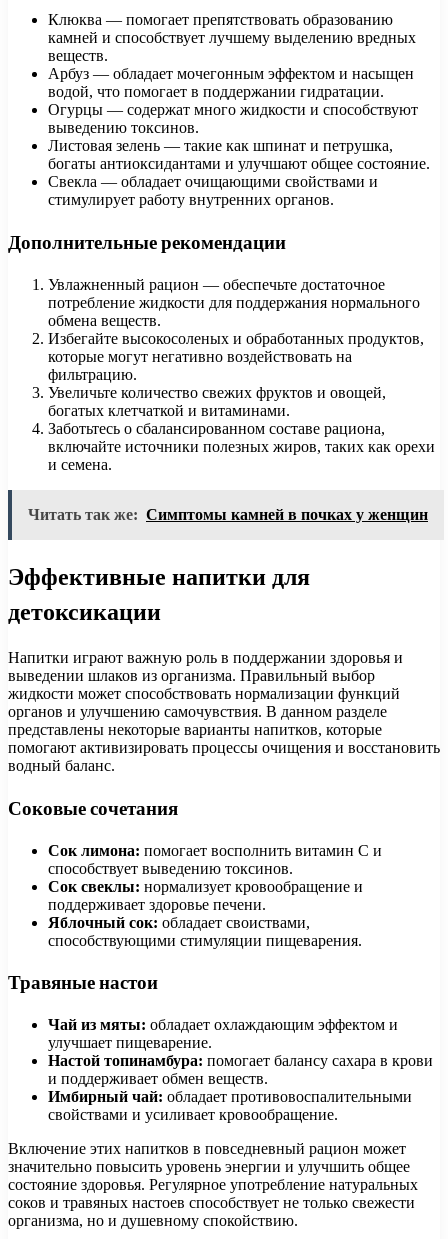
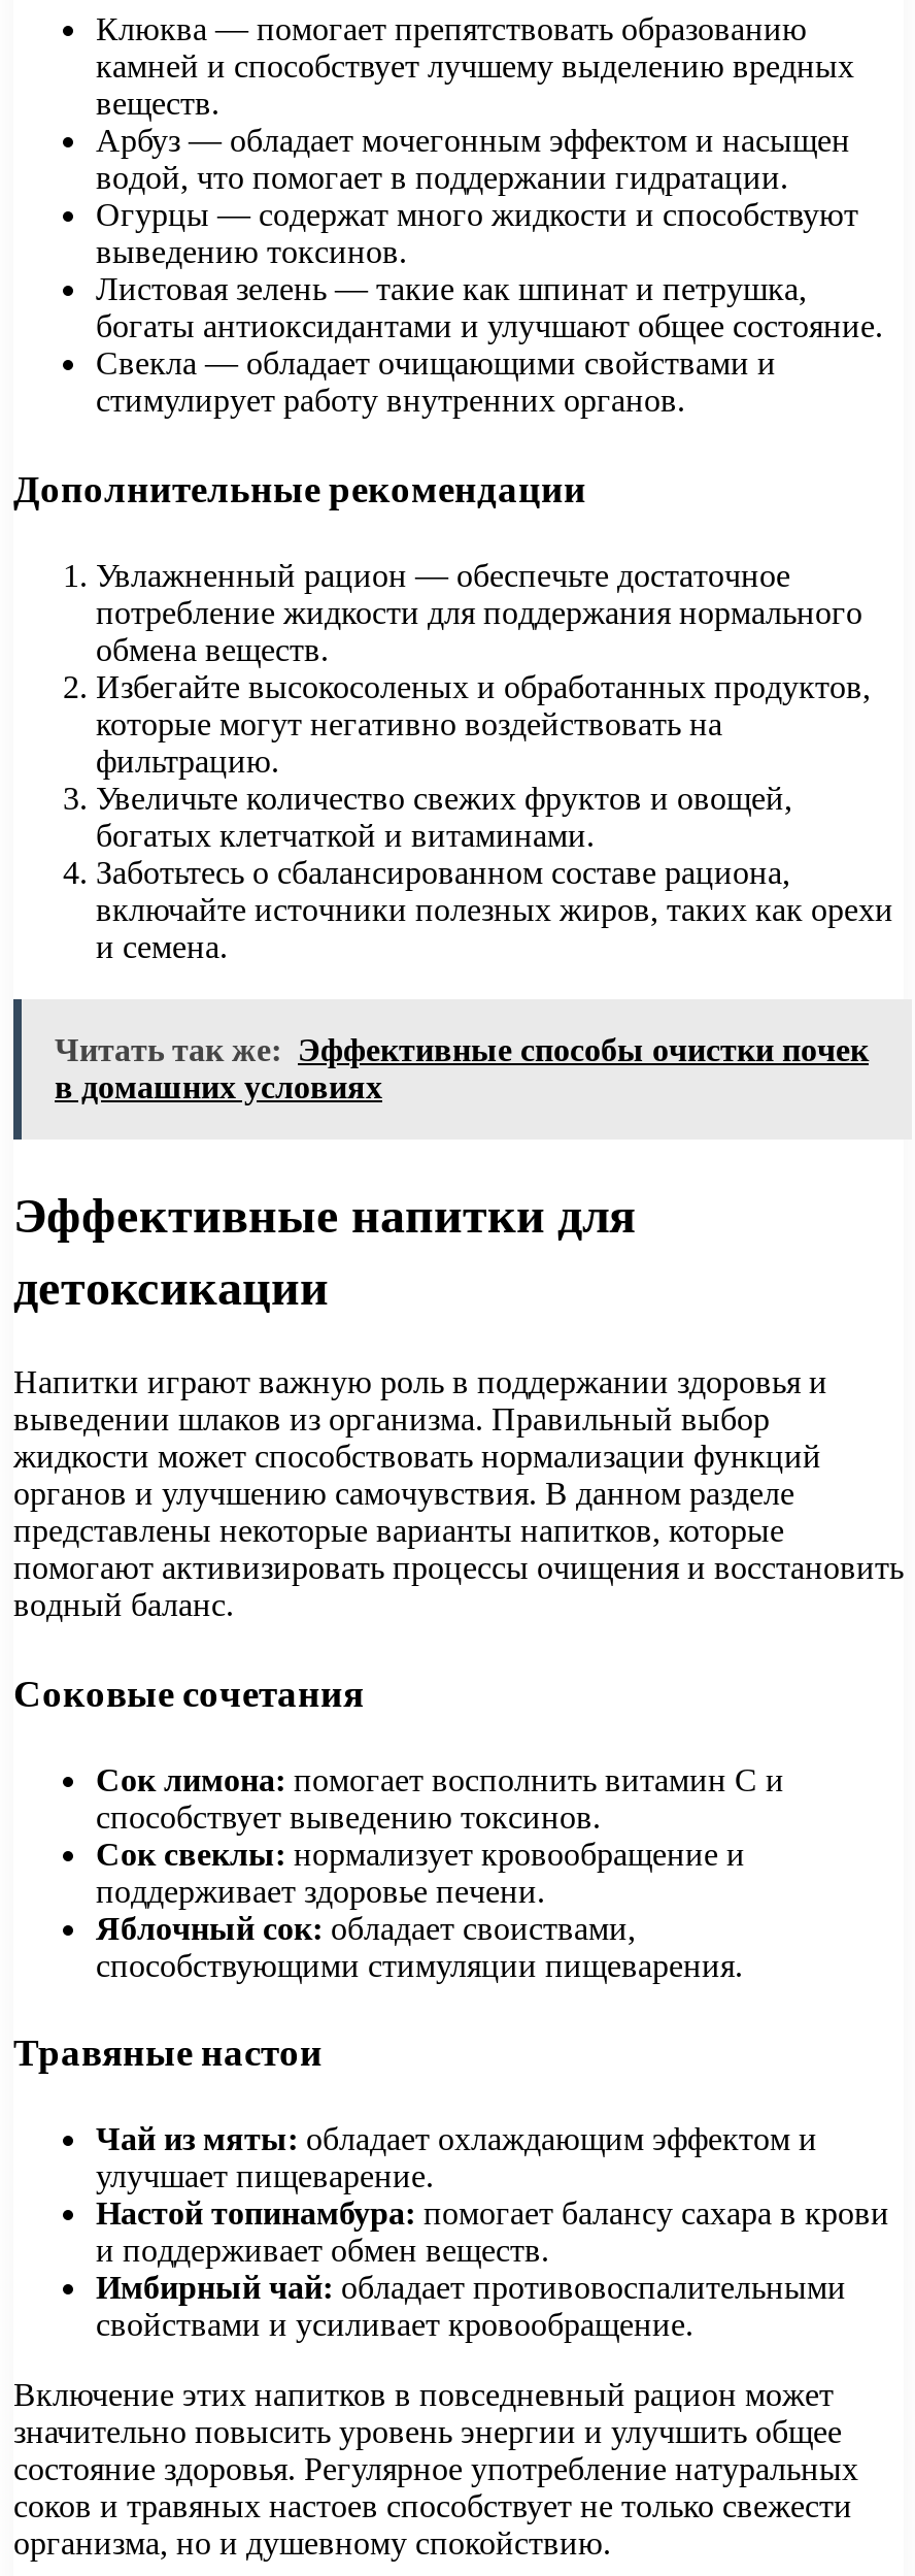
- Читать так же: Симптомы камней в почках у женщин
+ Читать так же: Эффективные способы очистки почек
+ в домашних условиях
